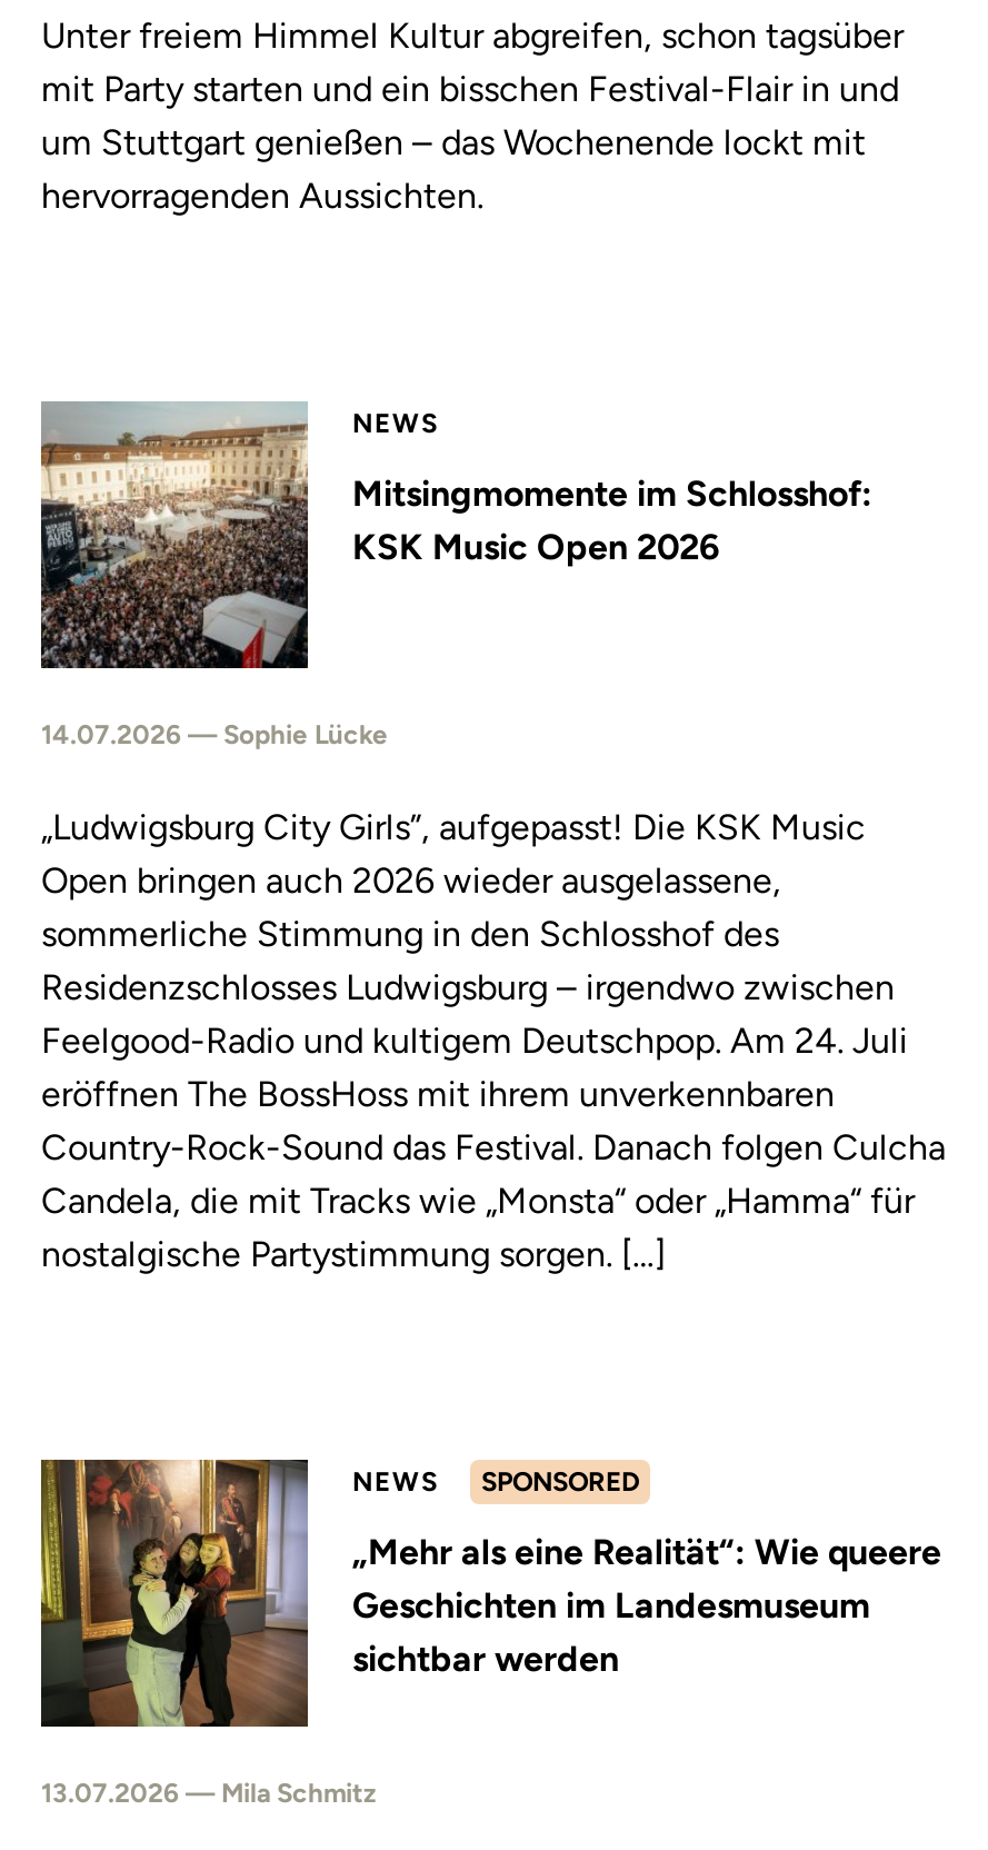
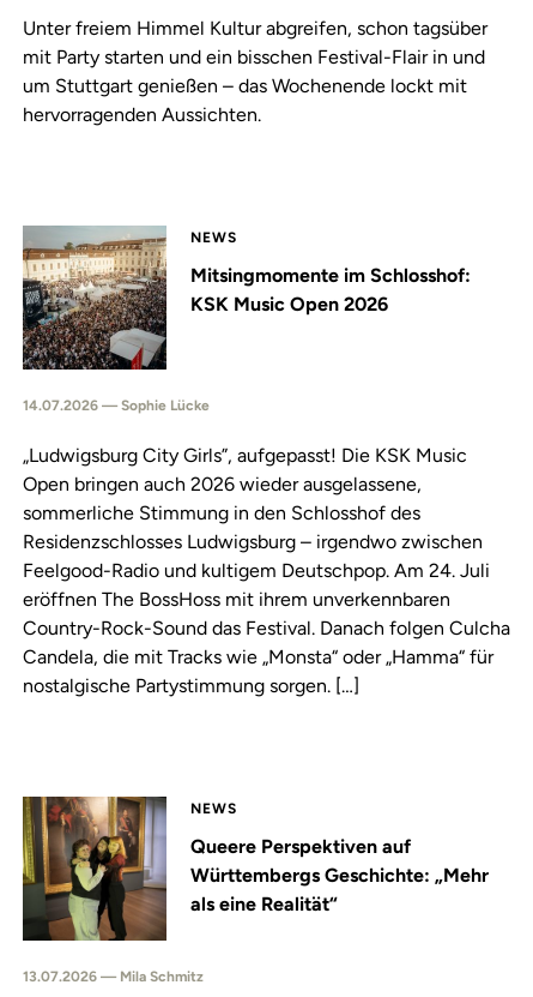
- SPONSORED
- „Mehr als eine Realität“: Wie queere
- Geschichten im Landesmuseum
- sichtbar werden
+ Queere Perspektiven auf
+ Württembergs Geschichte: „Mehr
+ als eine Realität“
